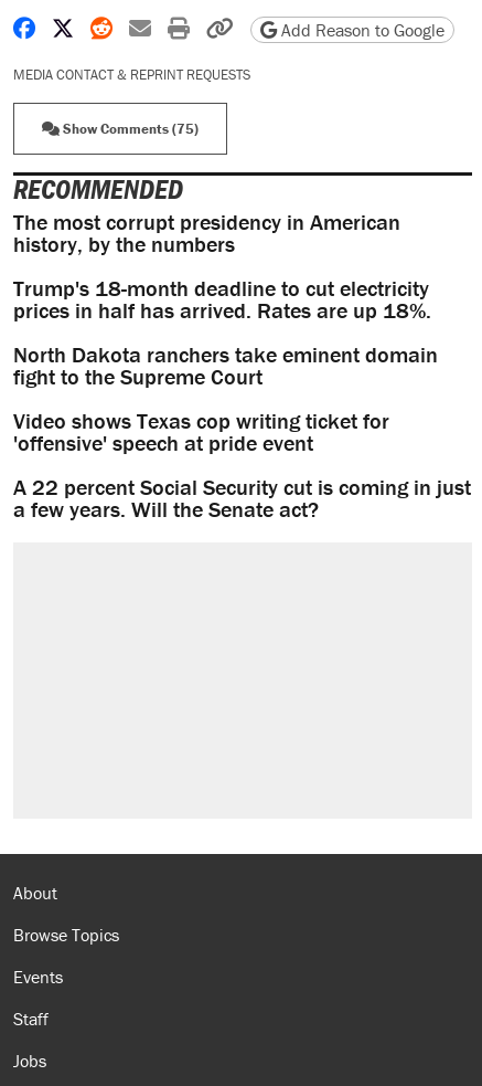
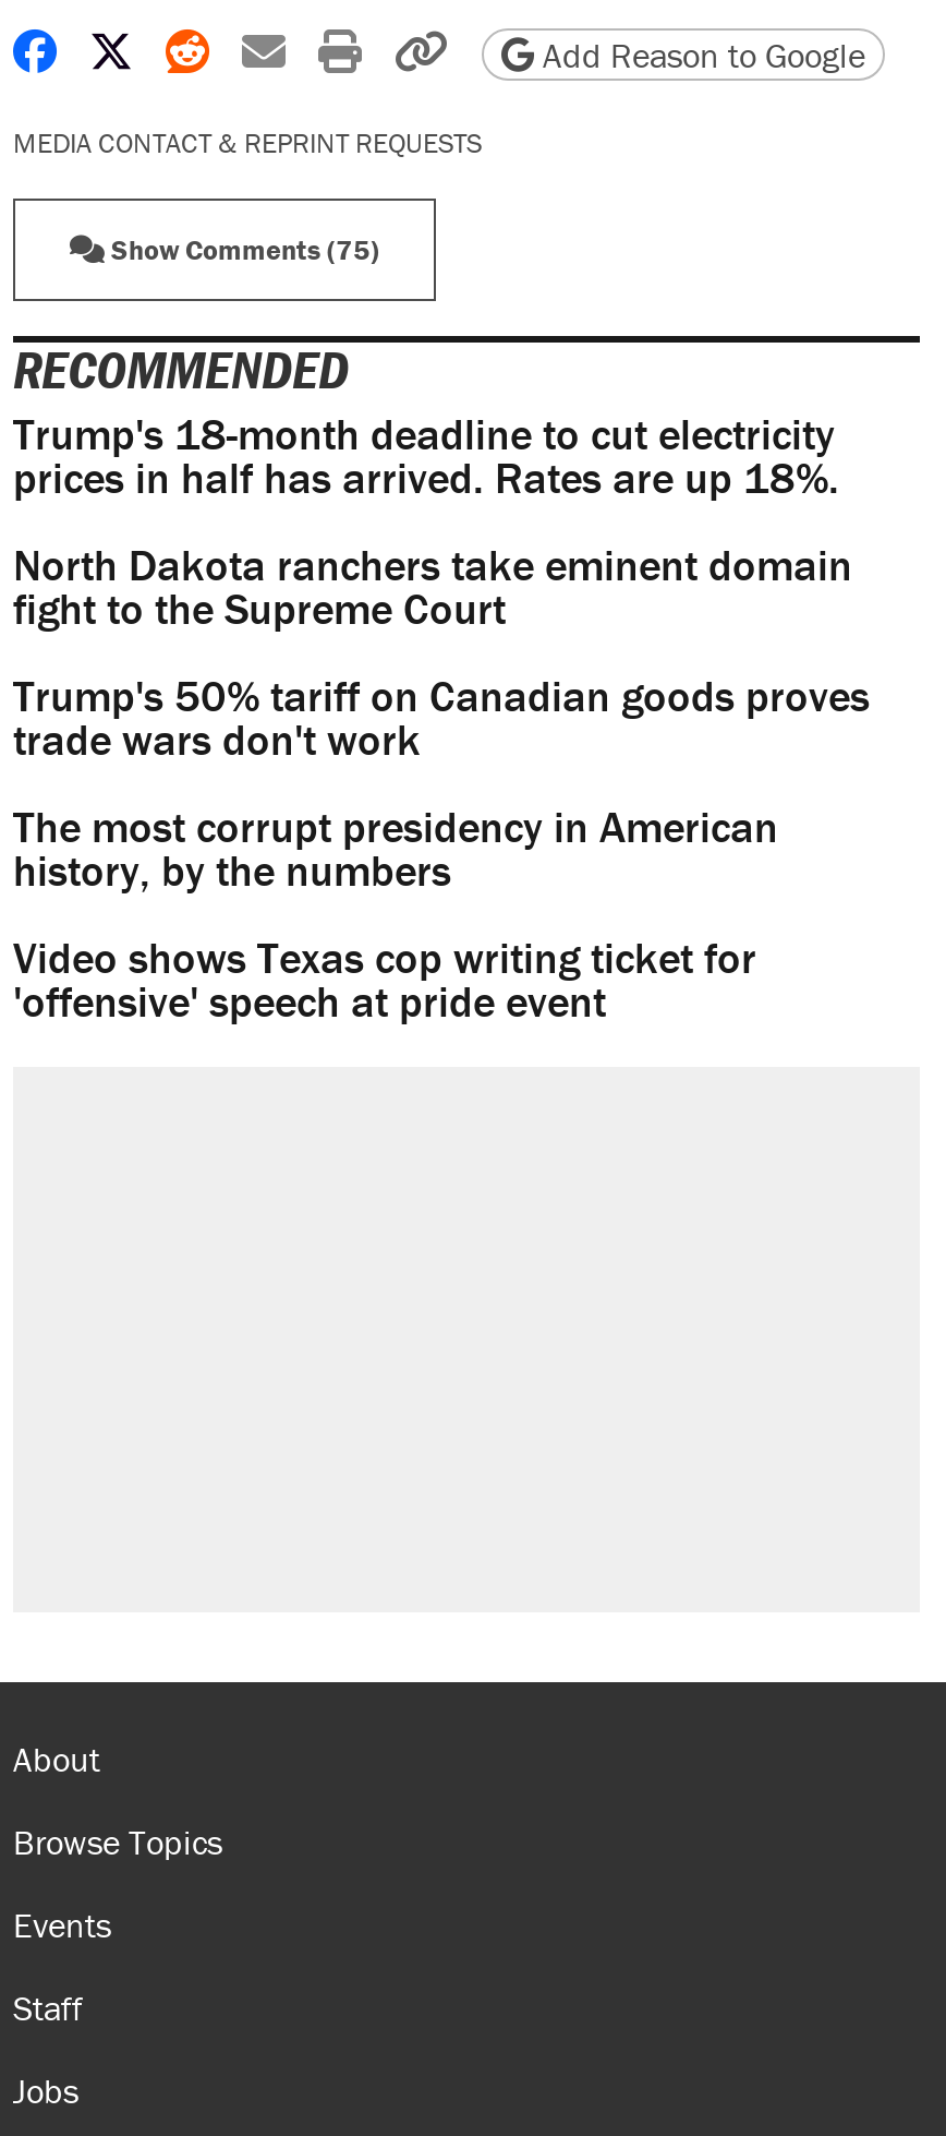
moved down: The most corrupt presidency in American | history, by the numbers

moved up: Trump's 18-month deadline to cut electricity | prices in half has arrived. Rates are up 18%. | North Dakota ranchers take eminent domain | fight to the Supreme Court

+ Trump's 50% tariff on Canadian goods proves
+ trade wars don't work

moved down: Video shows Texas cop writing ticket for | 'offensive' speech at pride event

- A 22 percent Social Security cut is coming in just
- a few years. Will the Senate act?
